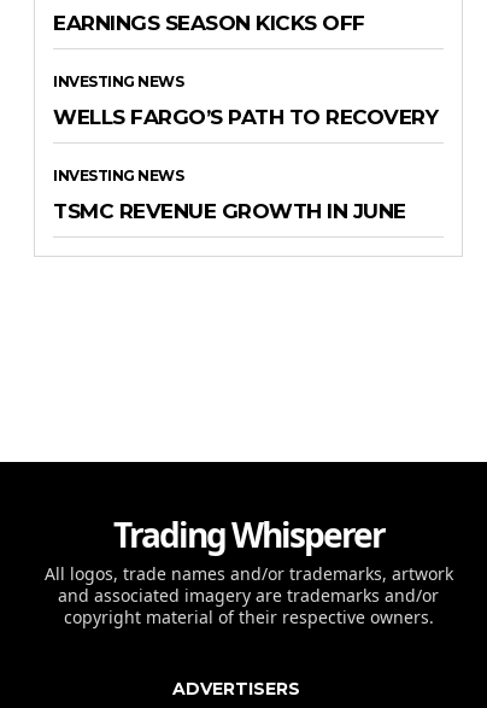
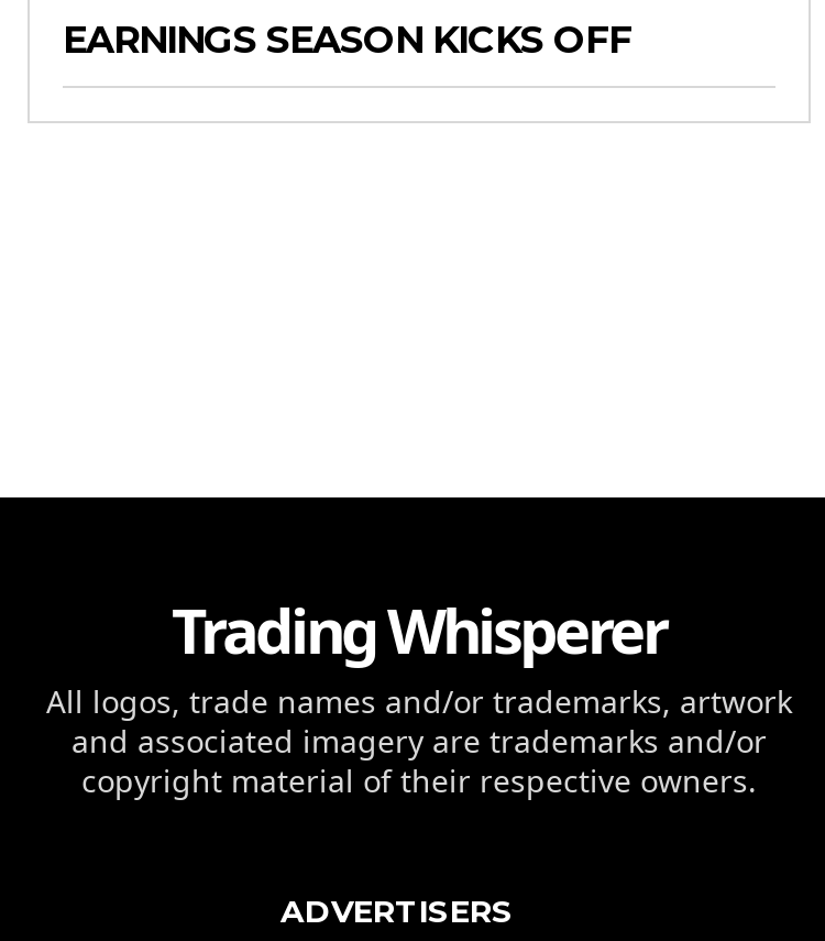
- INVESTING NEWS
- WELLS FARGO’S PATH TO RECOVERY
- INVESTING NEWS
- TSMC REVENUE GROWTH IN JUNE
